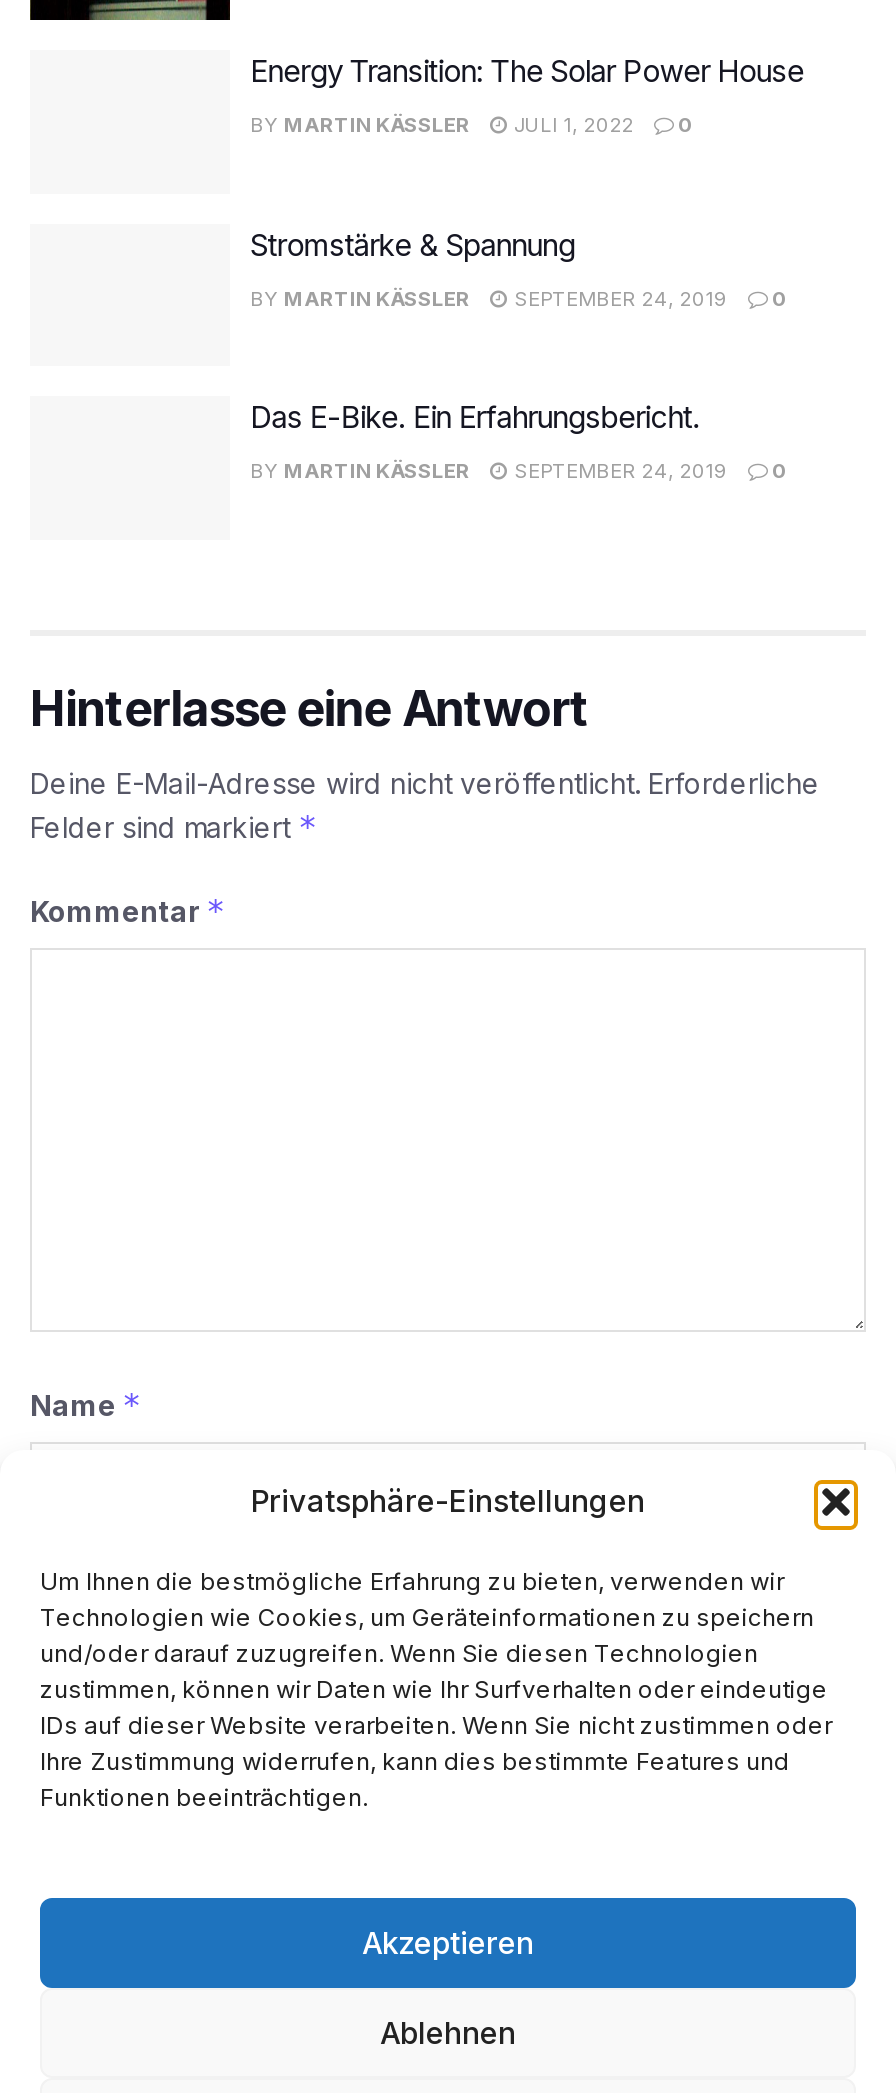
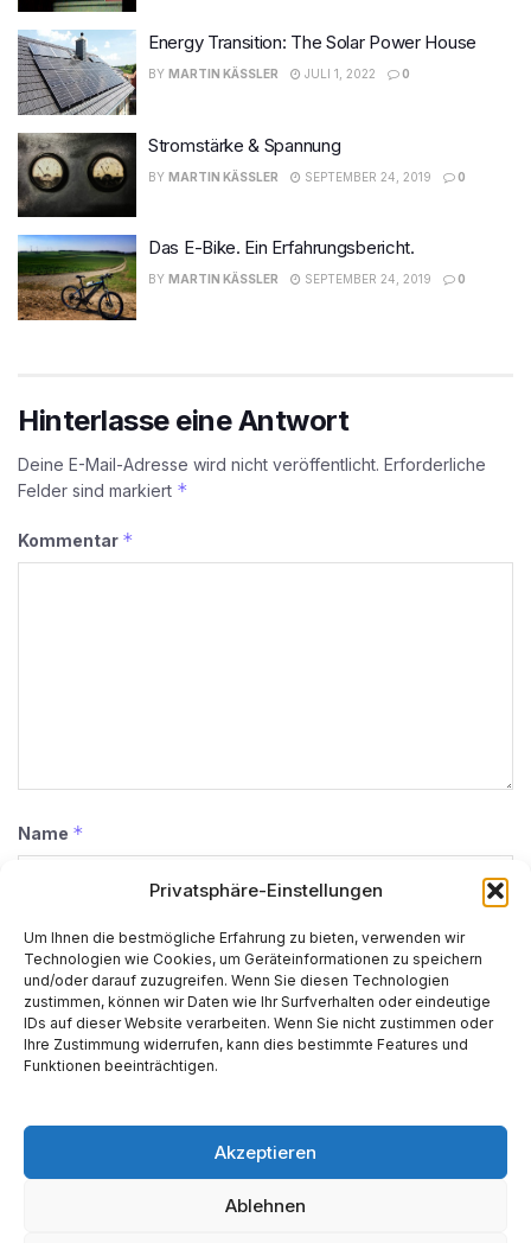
+ [image]

+ [image]

+ [image]
